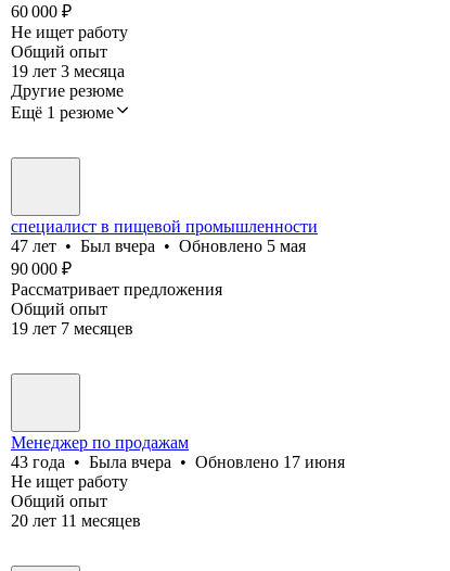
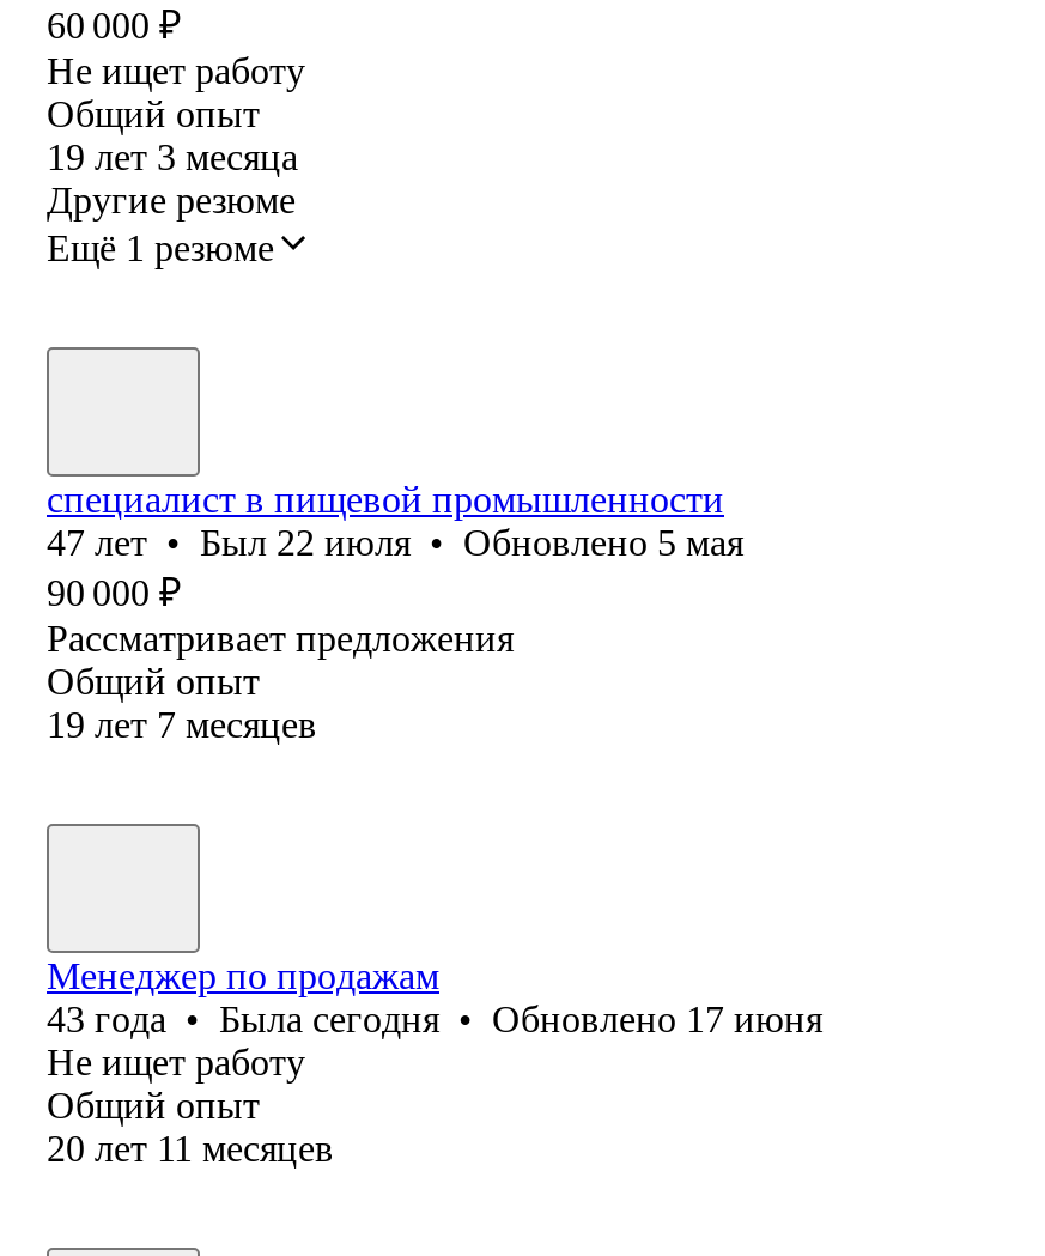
- 47 лет • Был вчера • Обновлено 5 мая
+ 47 лет • Был 22 июля • Обновлено 5 мая

- 43 года • Была вчера • Обновлено 17 июня
+ 43 года • Была сегодня • Обновлено 17 июня
